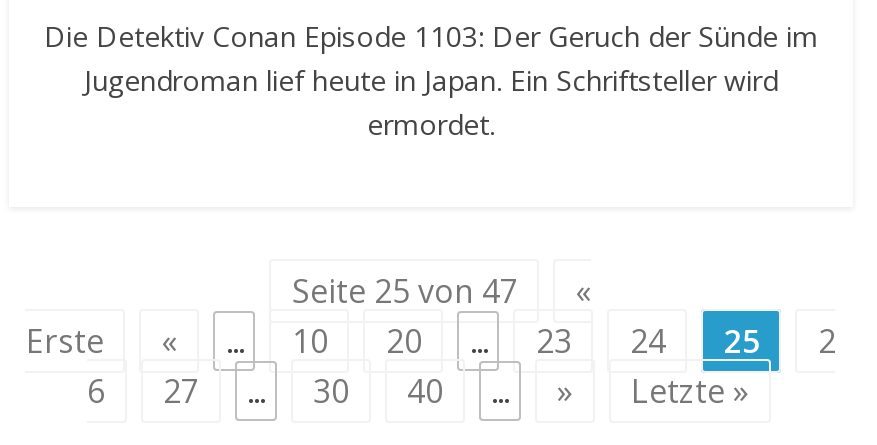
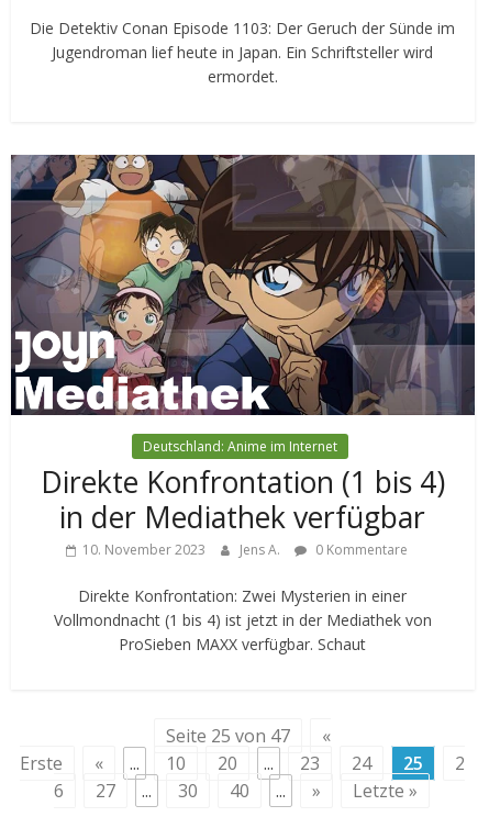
+ [image]
+ Deutschland: Anime im Internet
+ Direkte Konfrontation (1 bis 4)
+ in der Mediathek verfügbar
+ 10. November 2023
+ Jens A.
+ 0 Kommentare
+ Direkte Konfrontation: Zwei Mysterien in einer
+ Vollmondnacht (1 bis 4) ist jetzt in der Mediathek von
+ ProSieben MAXX verfügbar. Schaut
